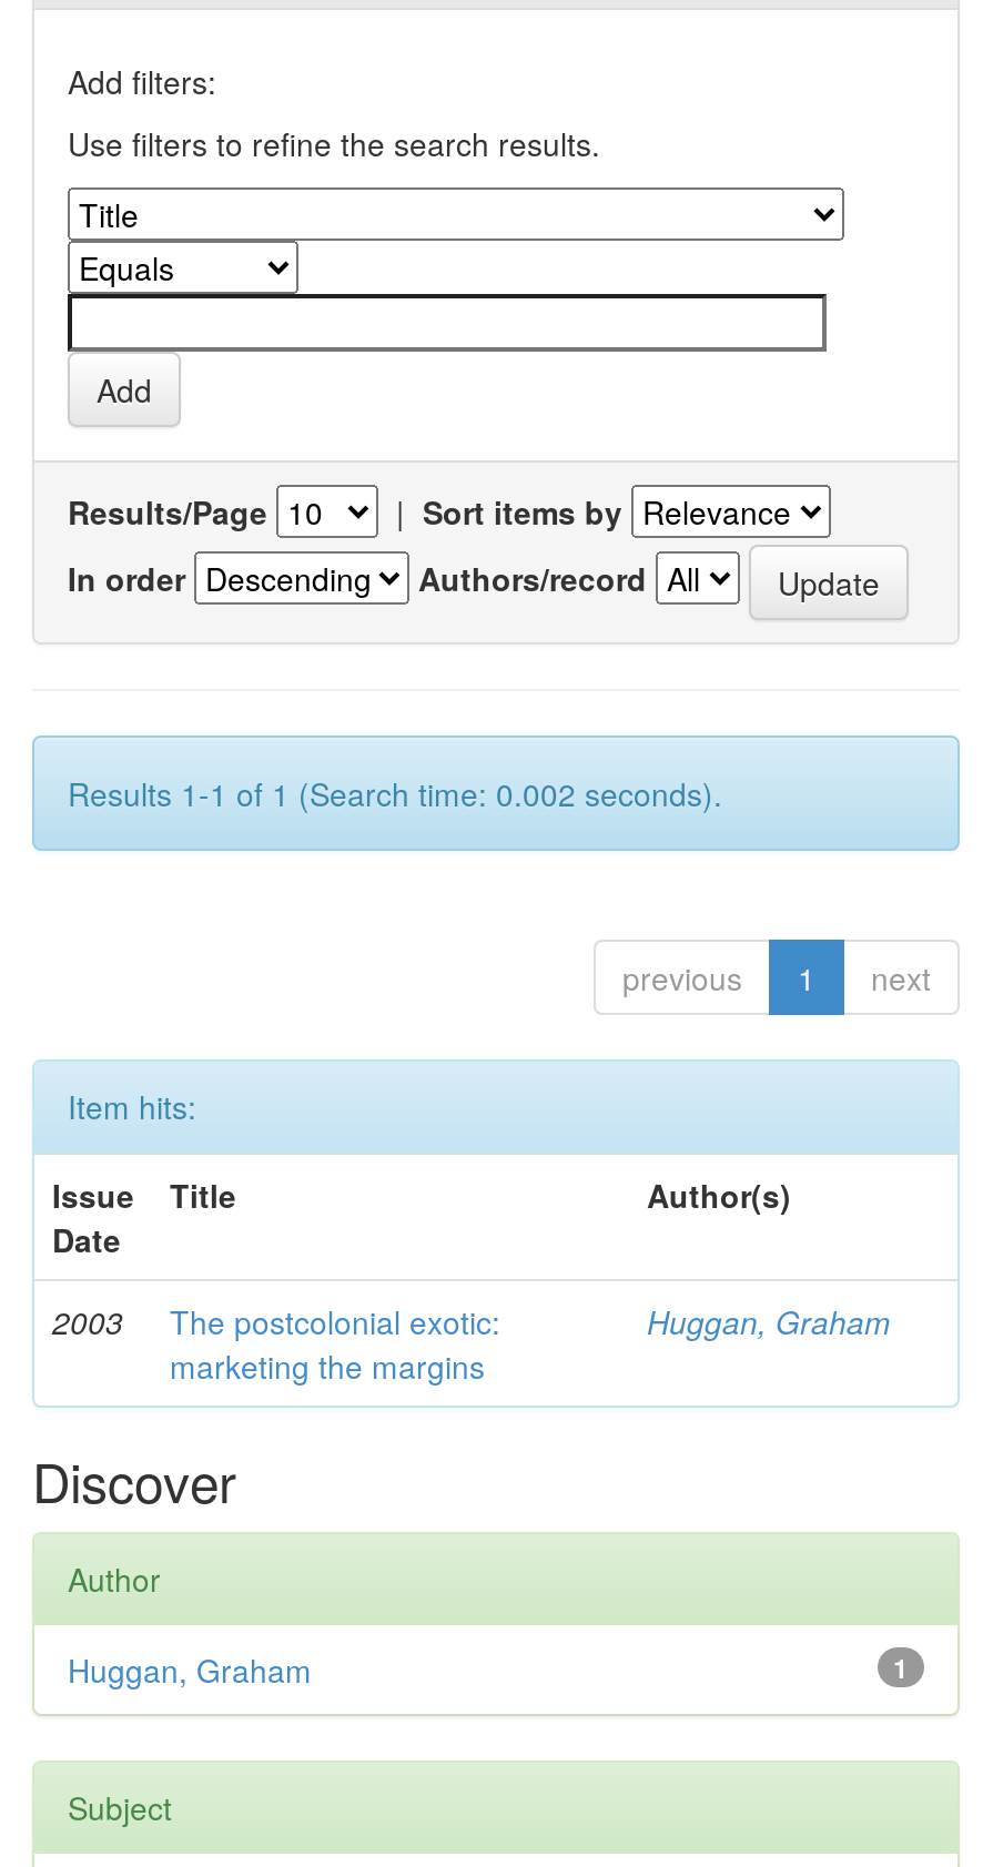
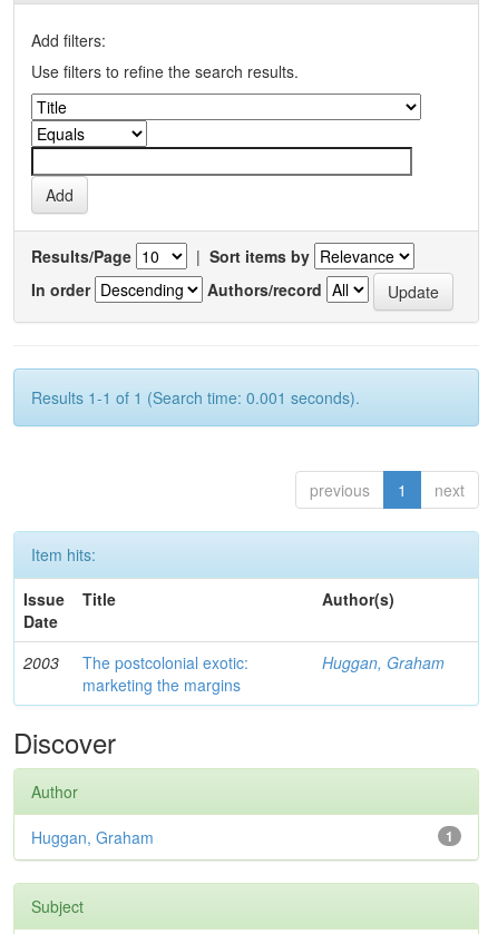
- Results 1-1 of 1 (Search time: 0.002 seconds).
+ Results 1-1 of 1 (Search time: 0.001 seconds).
